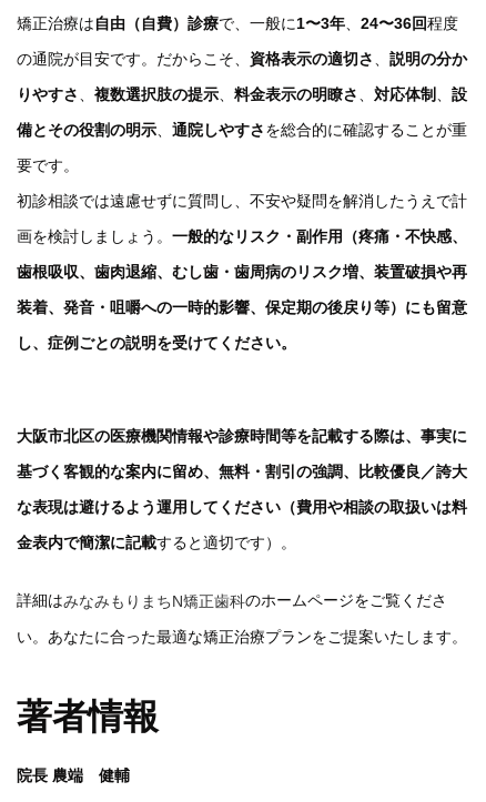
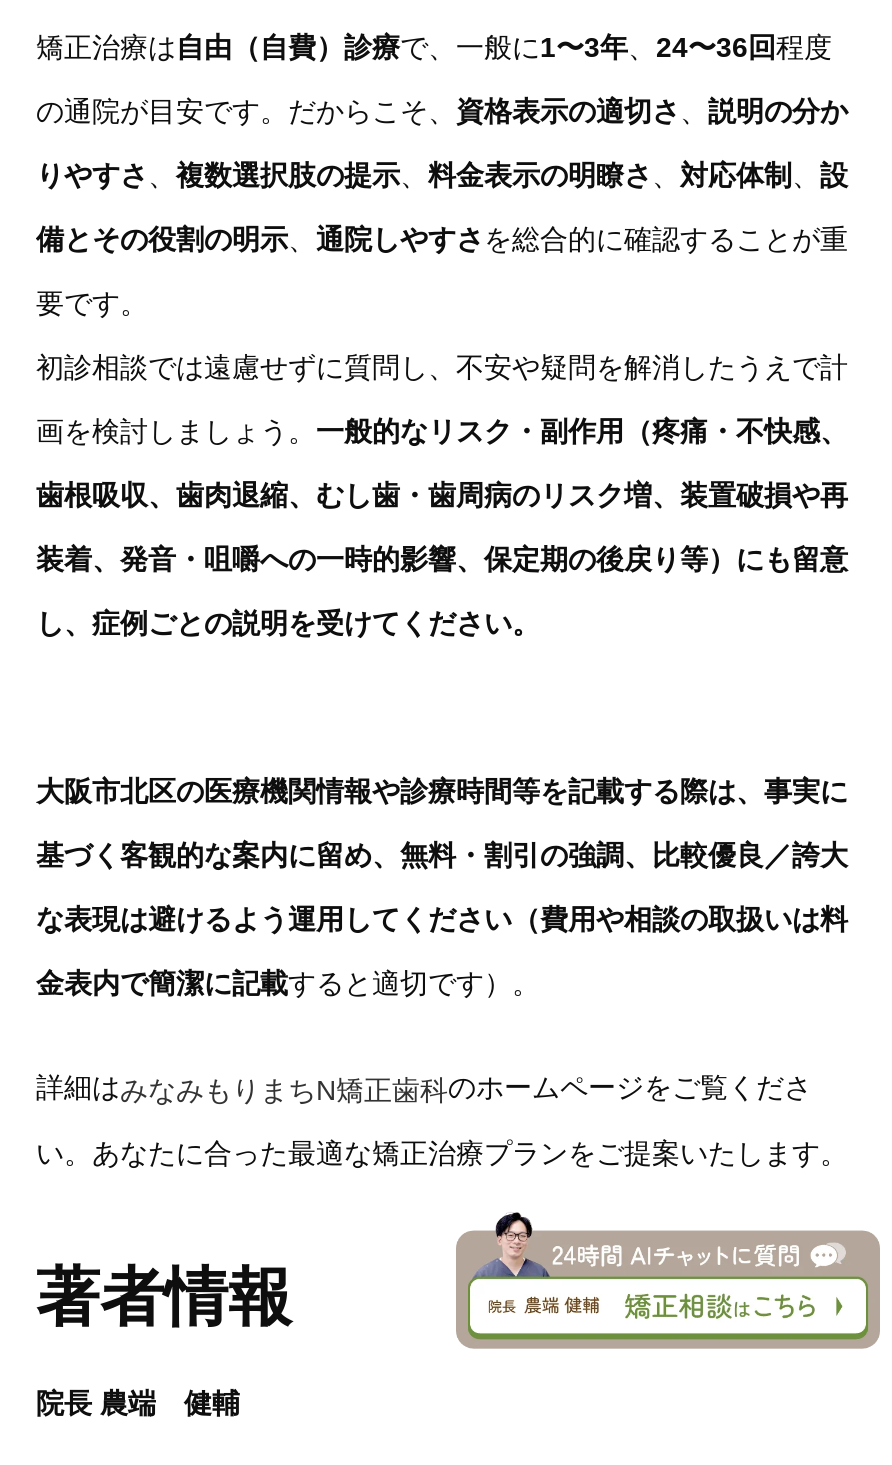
+ [image]
